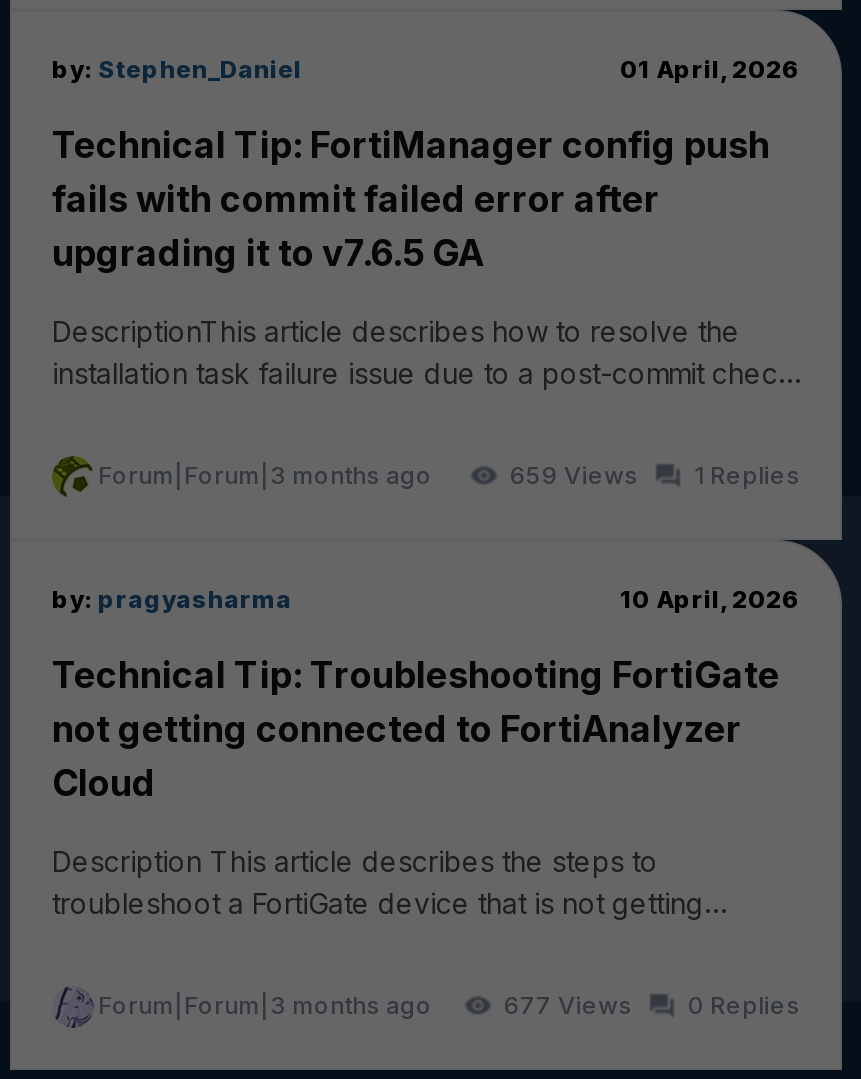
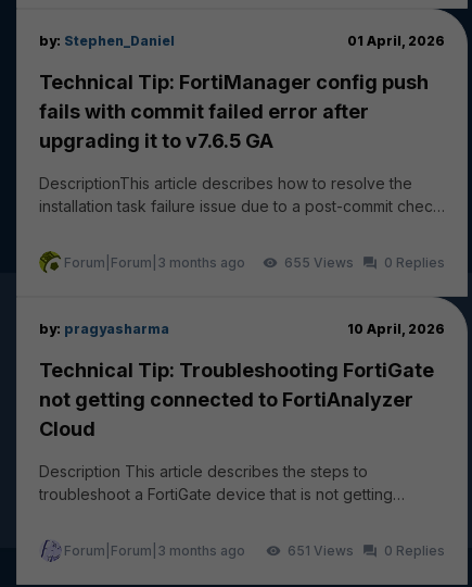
- 659
+ 655

- 1
+ 0

- 677
+ 651
